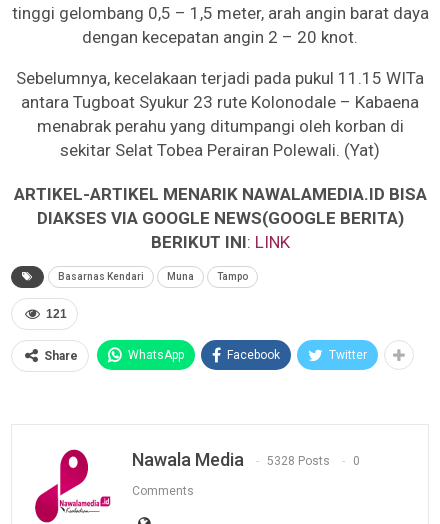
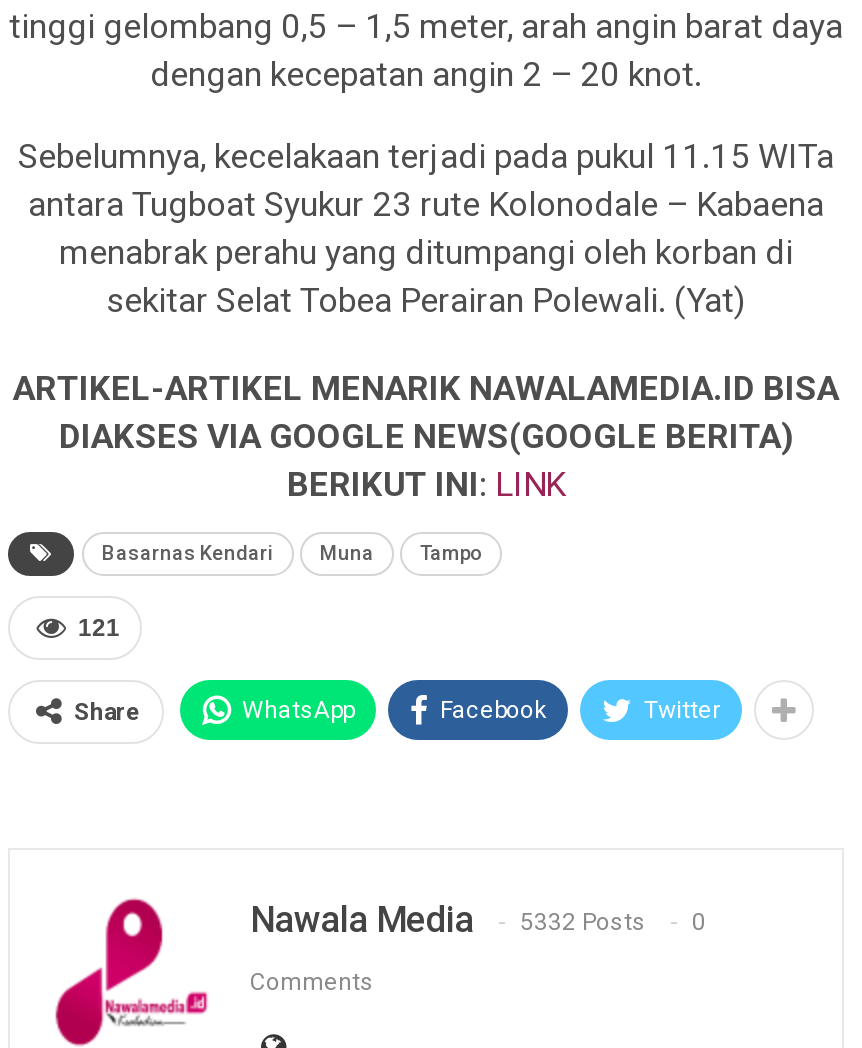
- Nawala Media 5328 Posts 0
+ Nawala Media 5332 Posts 0
